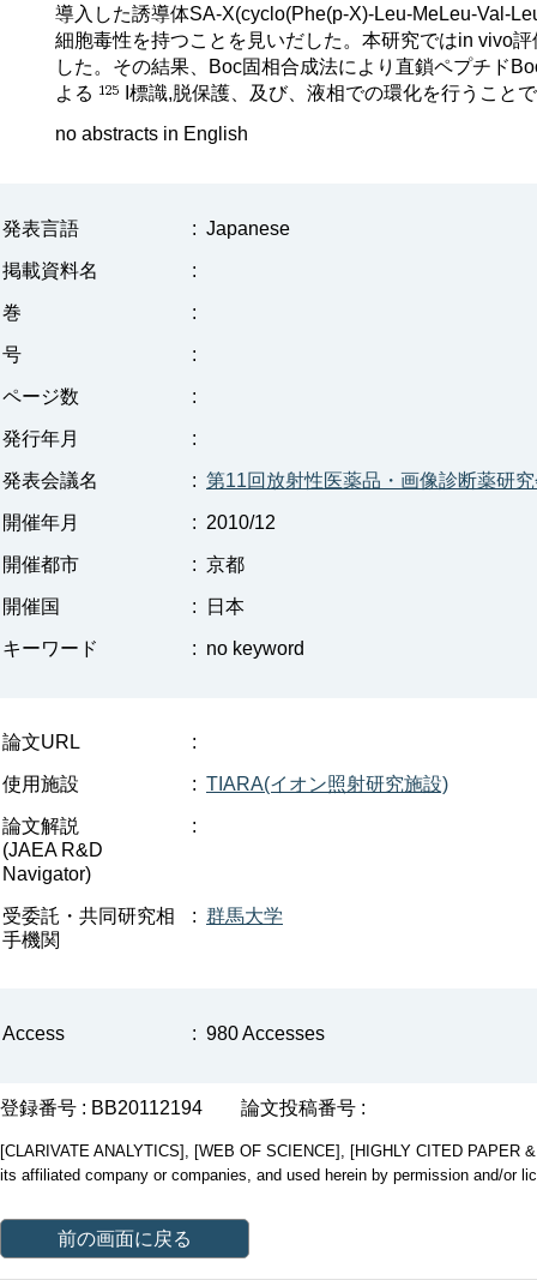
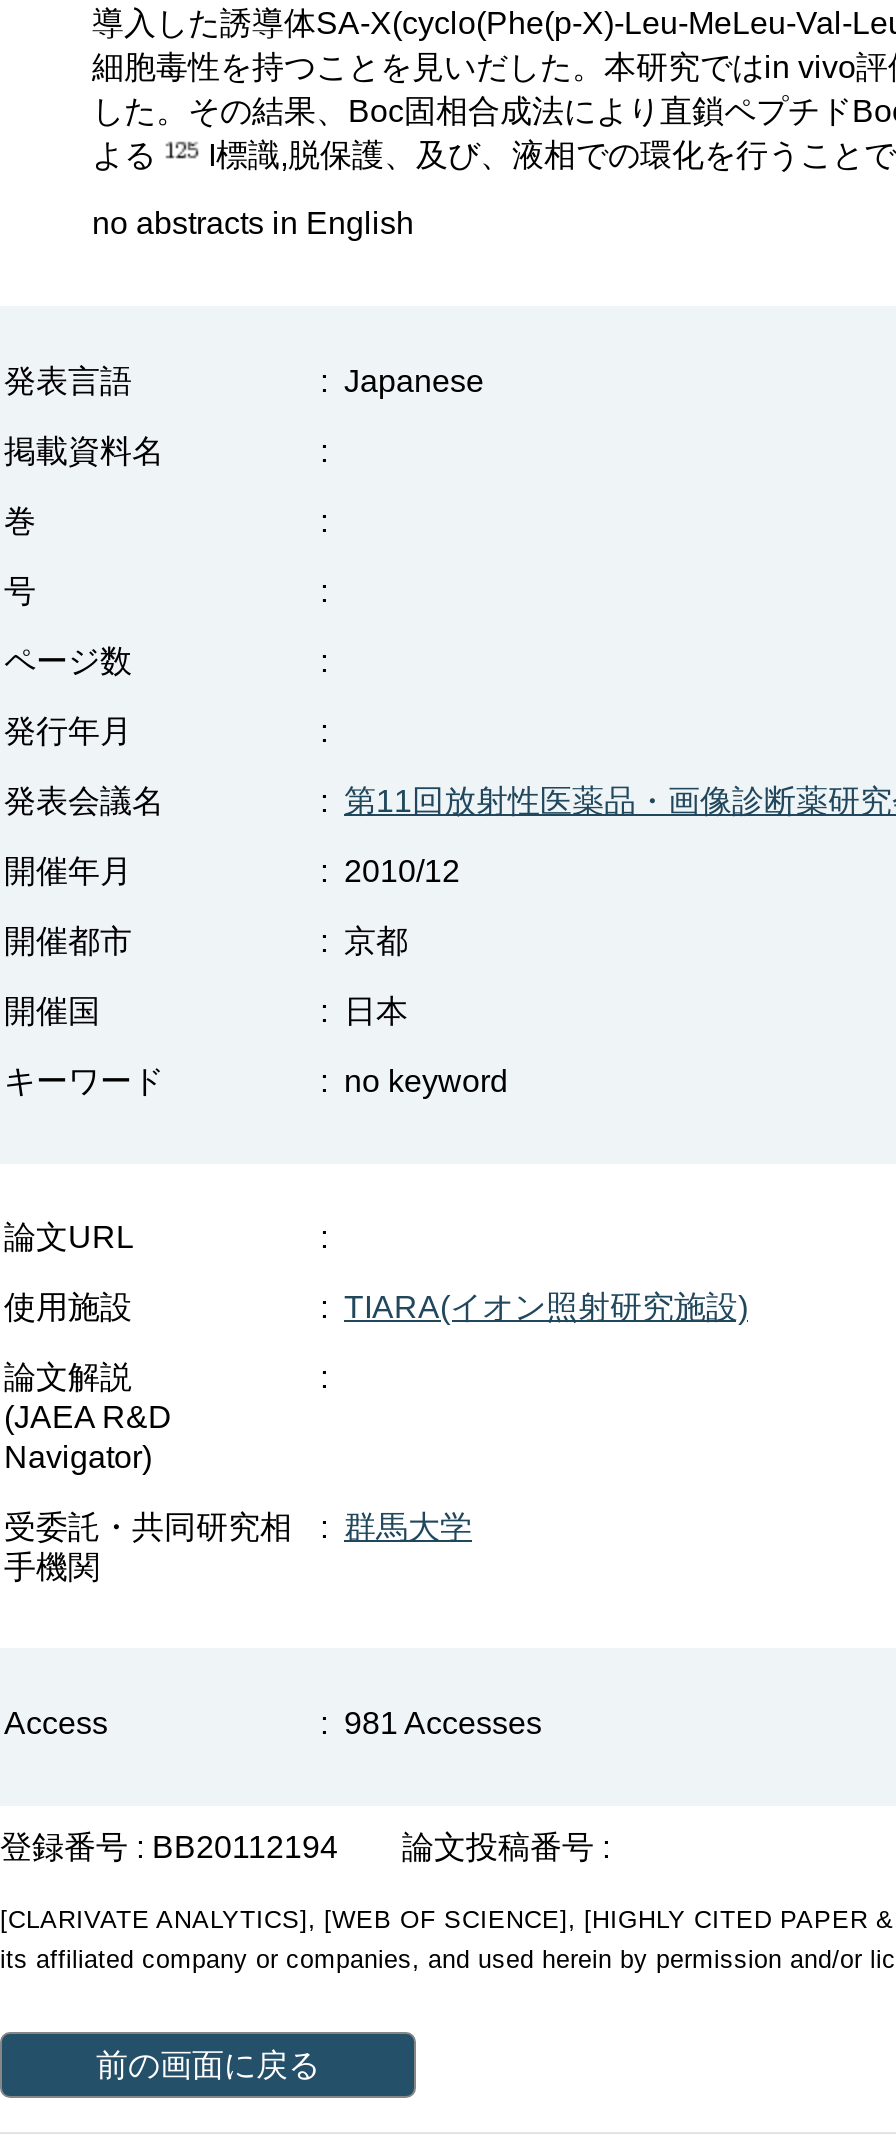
- : 980 Accesses
+ : 981 Accesses
